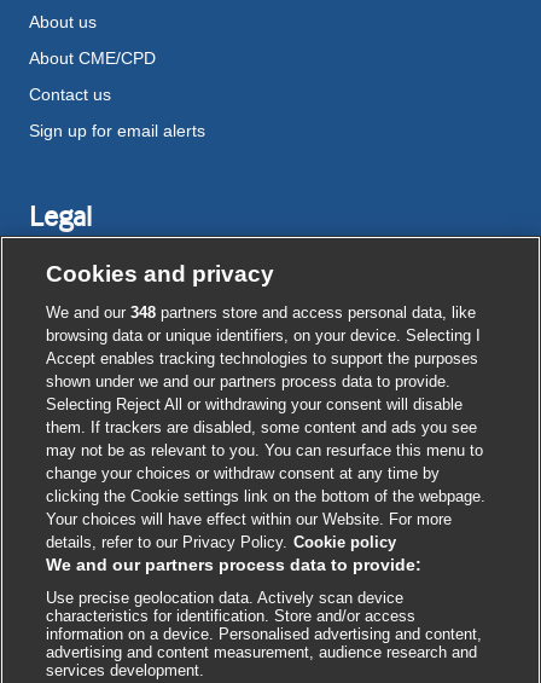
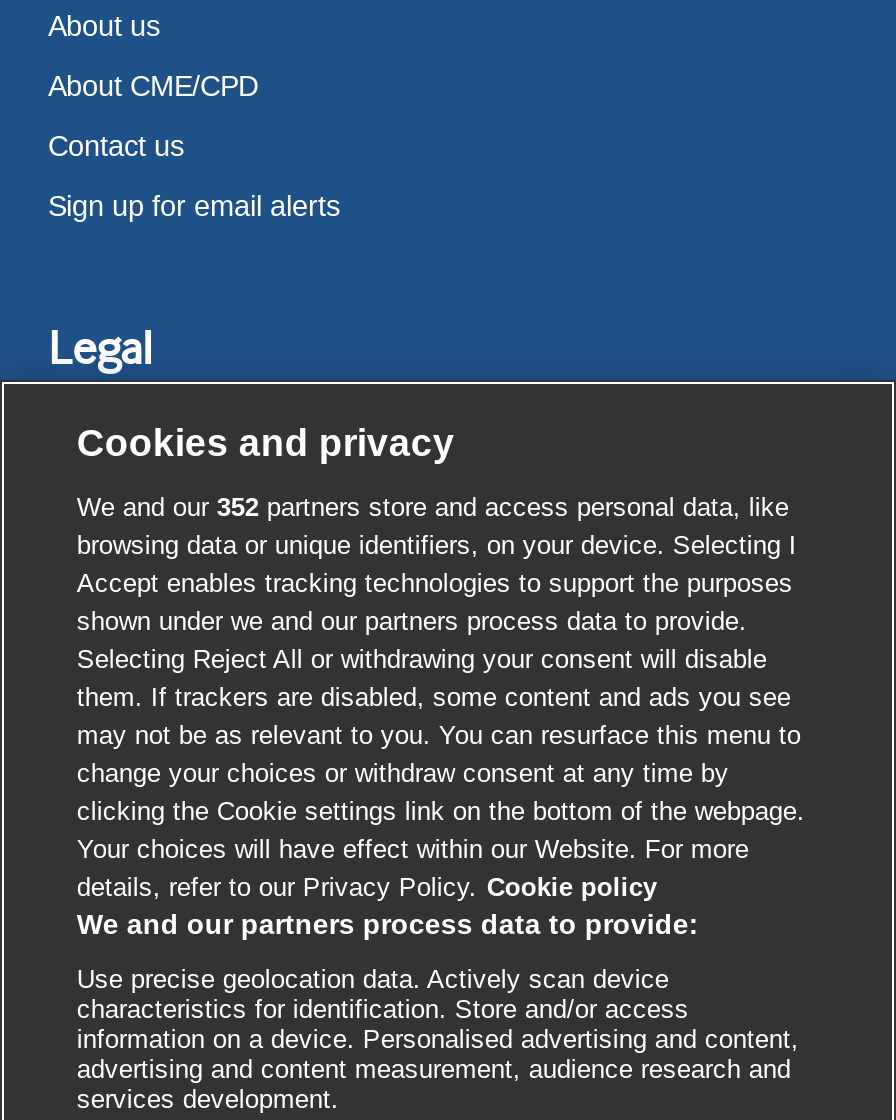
- We and our 348 partners store and access personal data, like
+ We and our 352 partners store and access personal data, like
